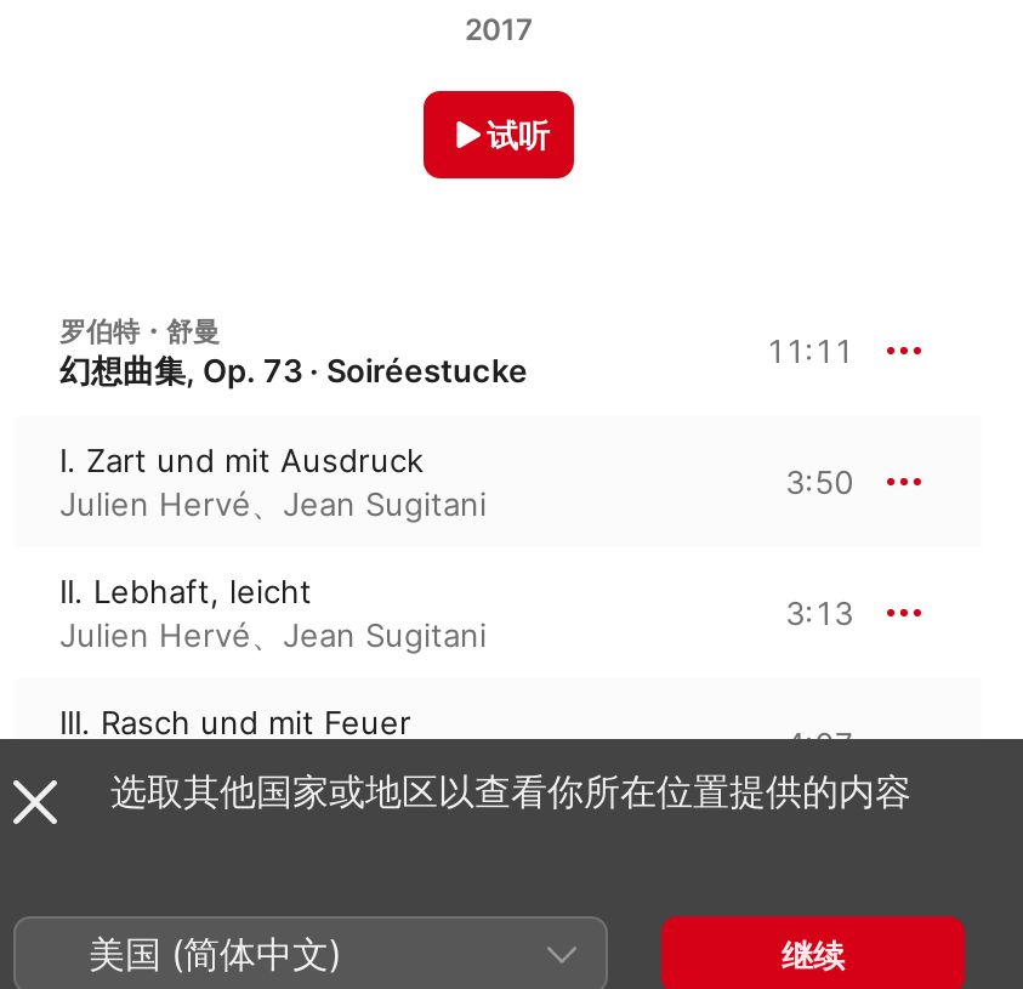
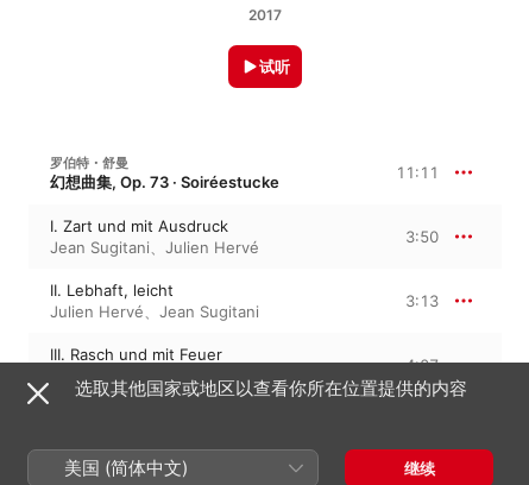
- Julien Hervé、Jean Sugitani
+ Jean Sugitani、Julien Hervé
